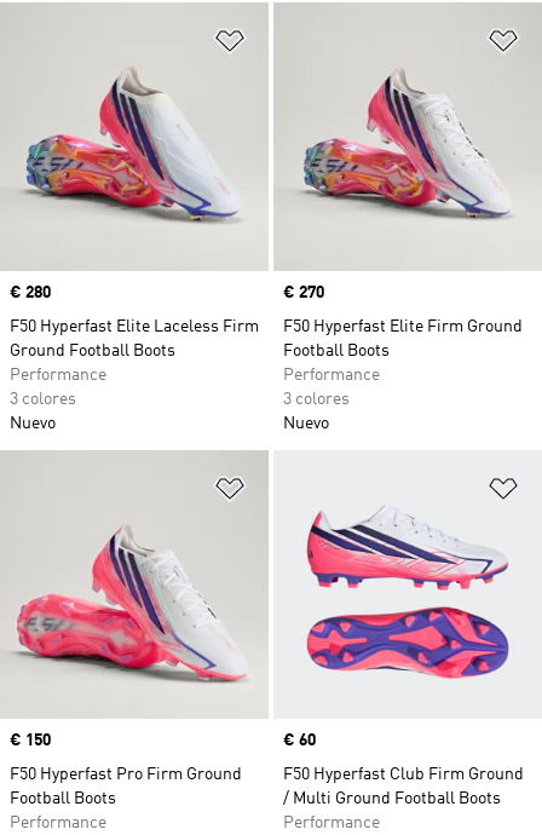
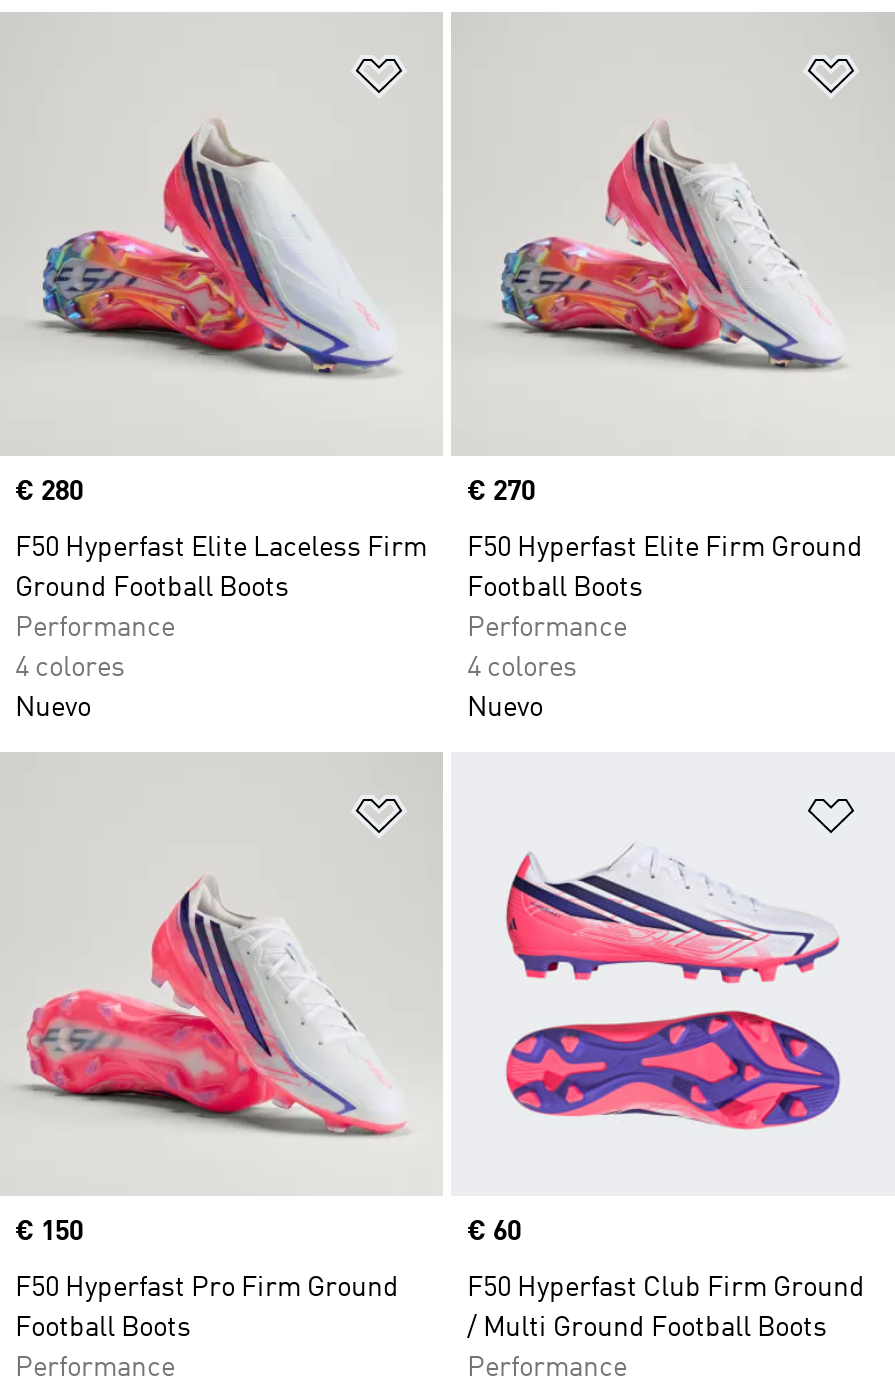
- 3 colores
+ 4 colores

- 3 colores
+ 4 colores
